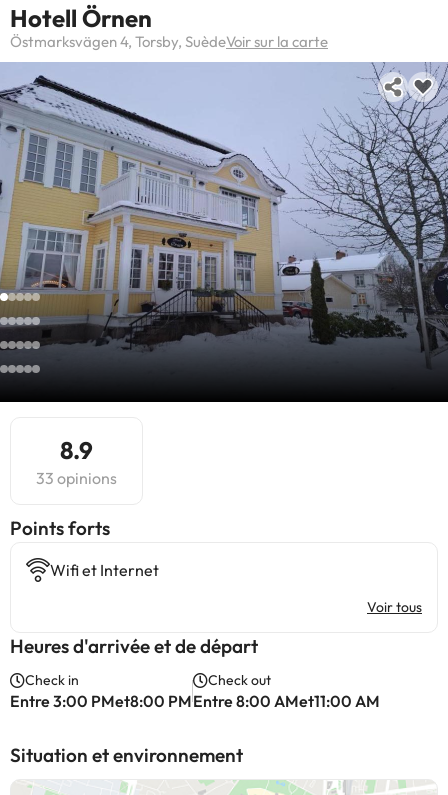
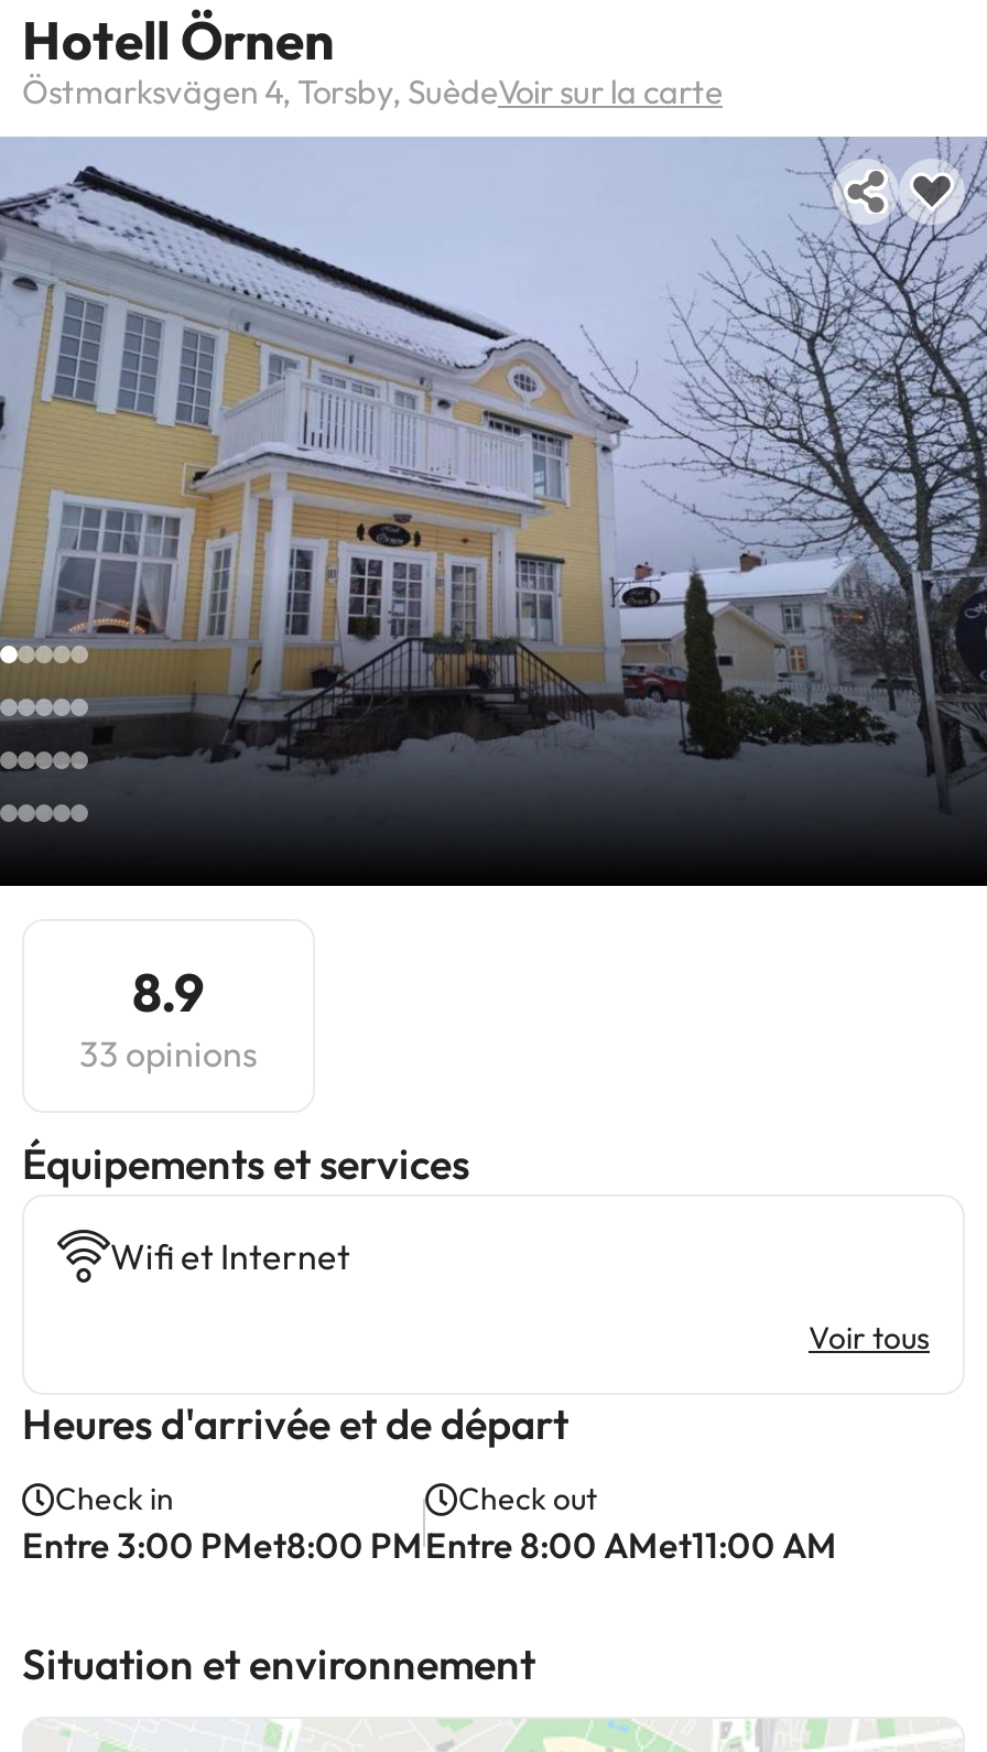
- Points forts
+ Équipements et services
